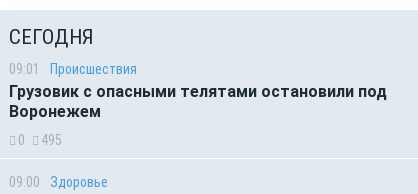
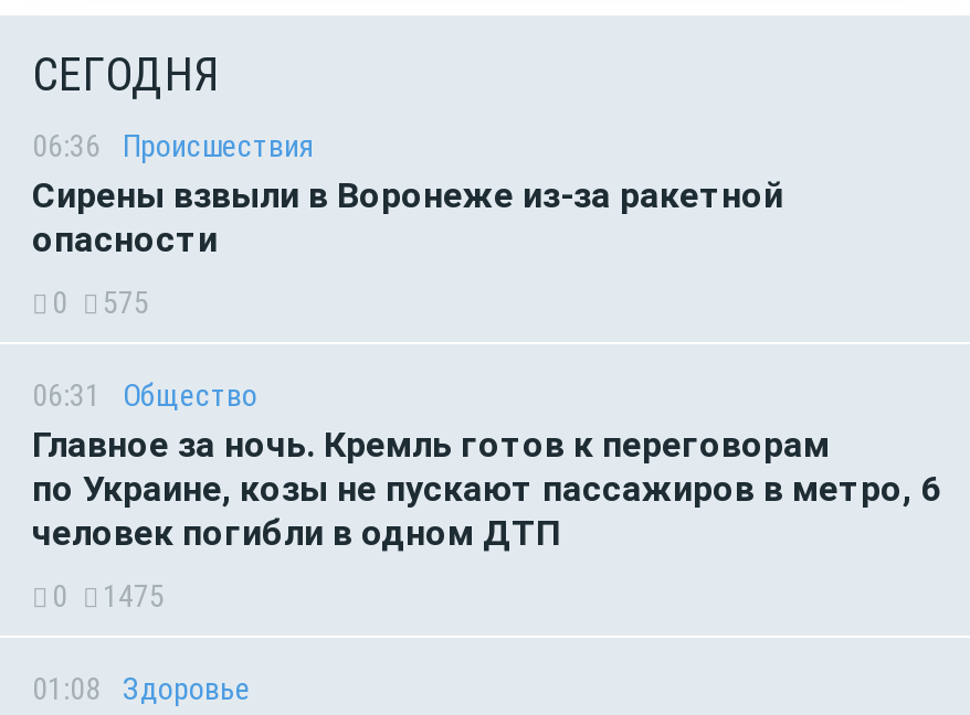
- 09:01 Происшествия
+ 06:36 Происшествия

- Грузовик с опасными телятами остановили под
- Воронежем
+ Сирены взвыли в Воронеже из-за ракетной
+ опасности

- 495
- 09:00
+ 575
+ 06:31
+ Общество
+ Главное за ночь. Кремль готов к переговорам
+ по Украине, козы не пускают пассажиров в метро, 6
+ человек погибли в одном ДТП
+ 0
+ 1475
+ 01:08
